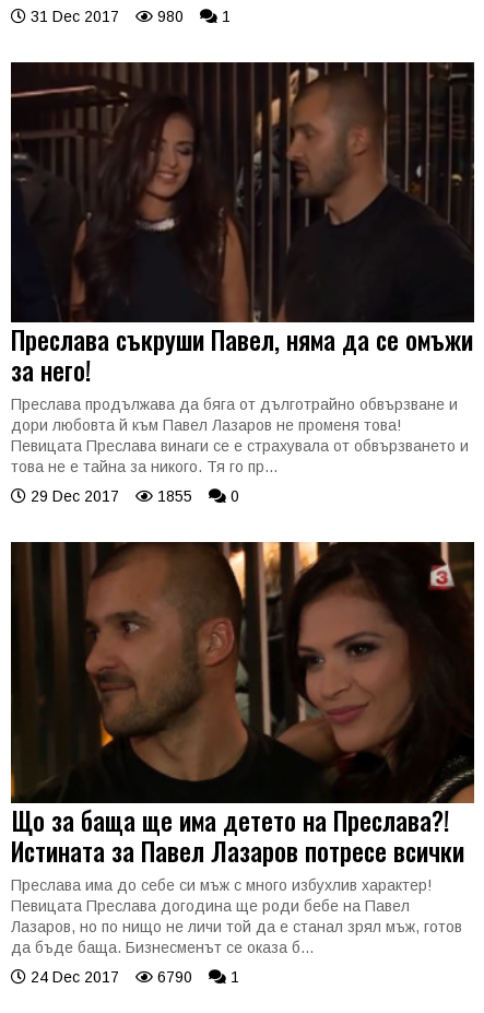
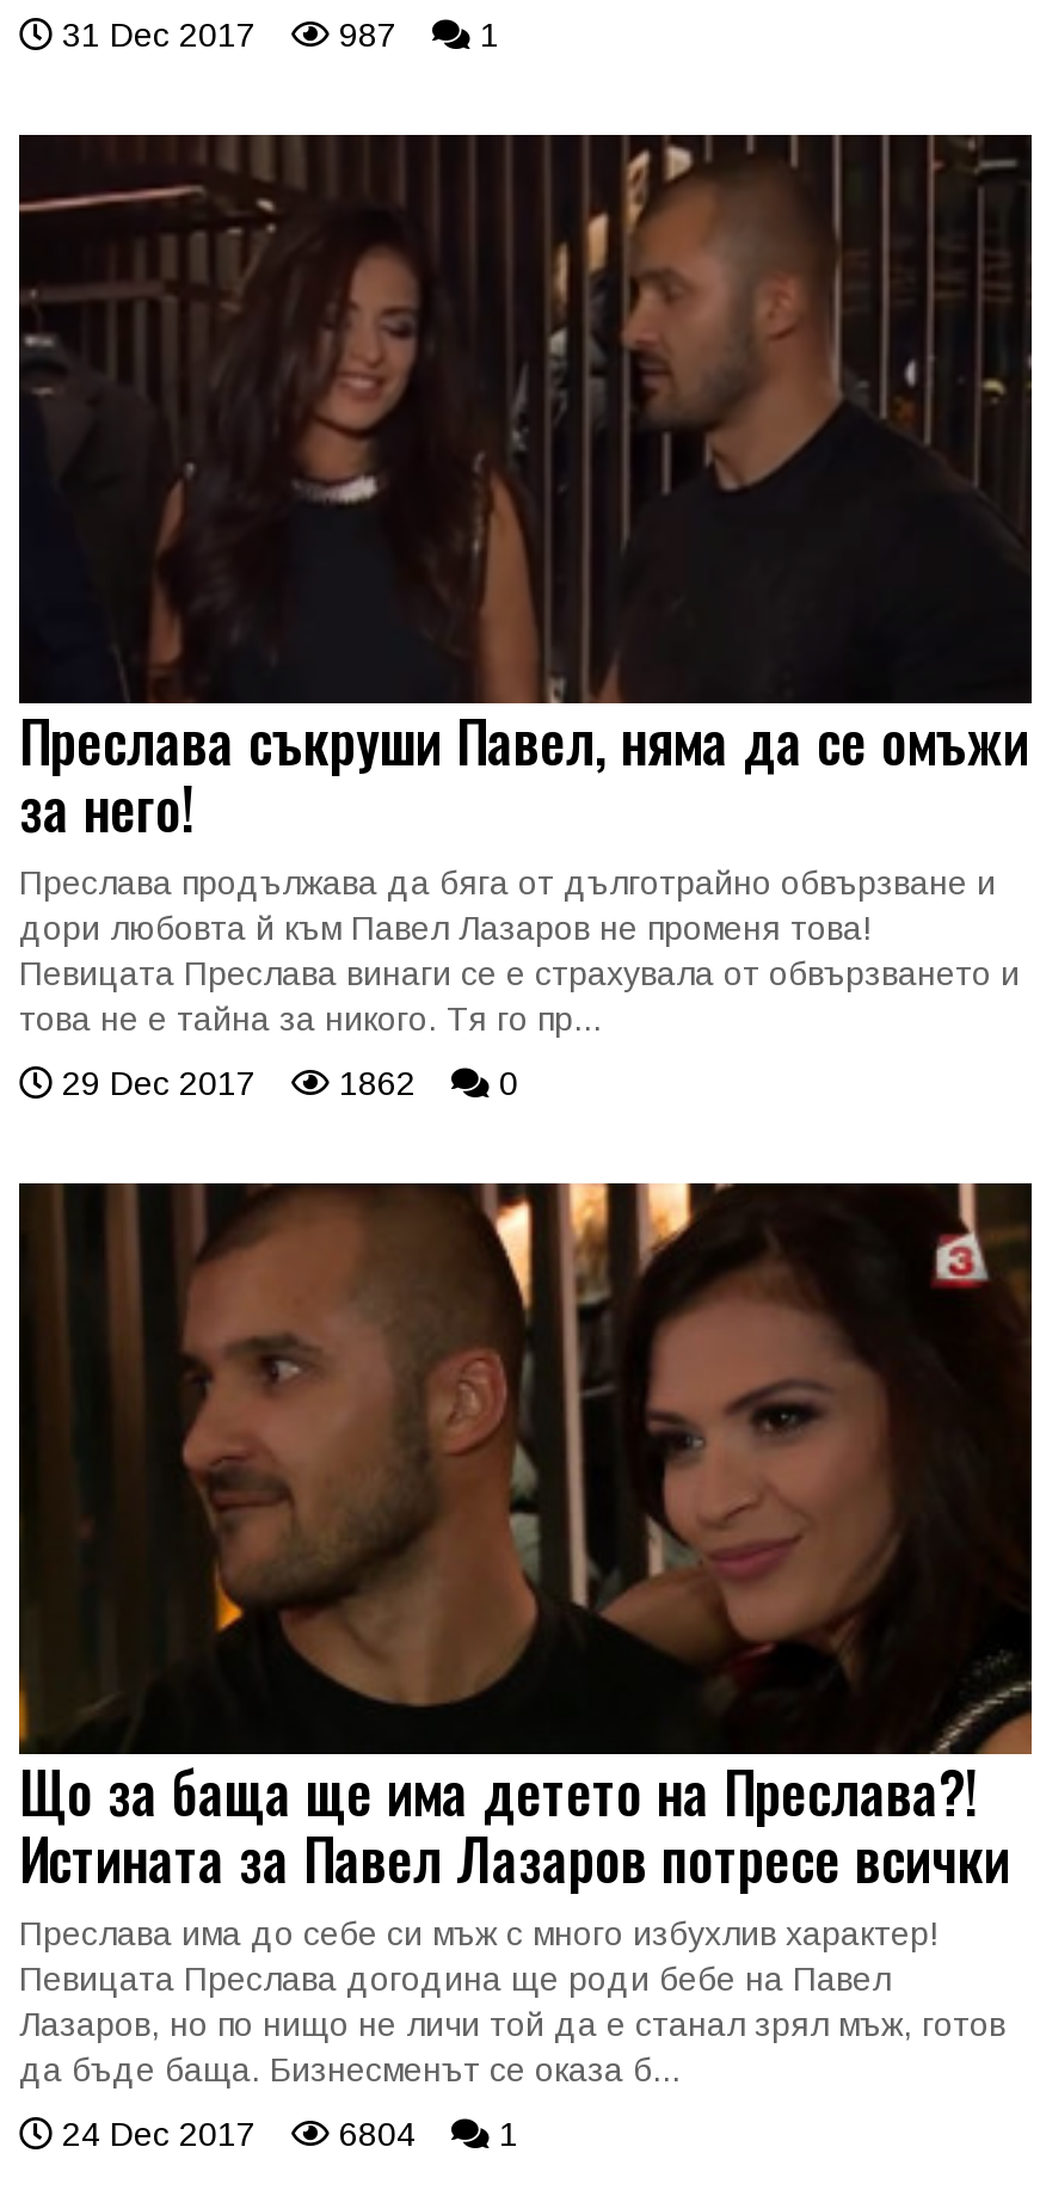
- 31 Dec 2017 980 1
+ 31 Dec 2017 987 1

- 29 Dec 2017 1855 0
+ 29 Dec 2017 1862 0

- 24 Dec 2017 6790 1
+ 24 Dec 2017 6804 1
